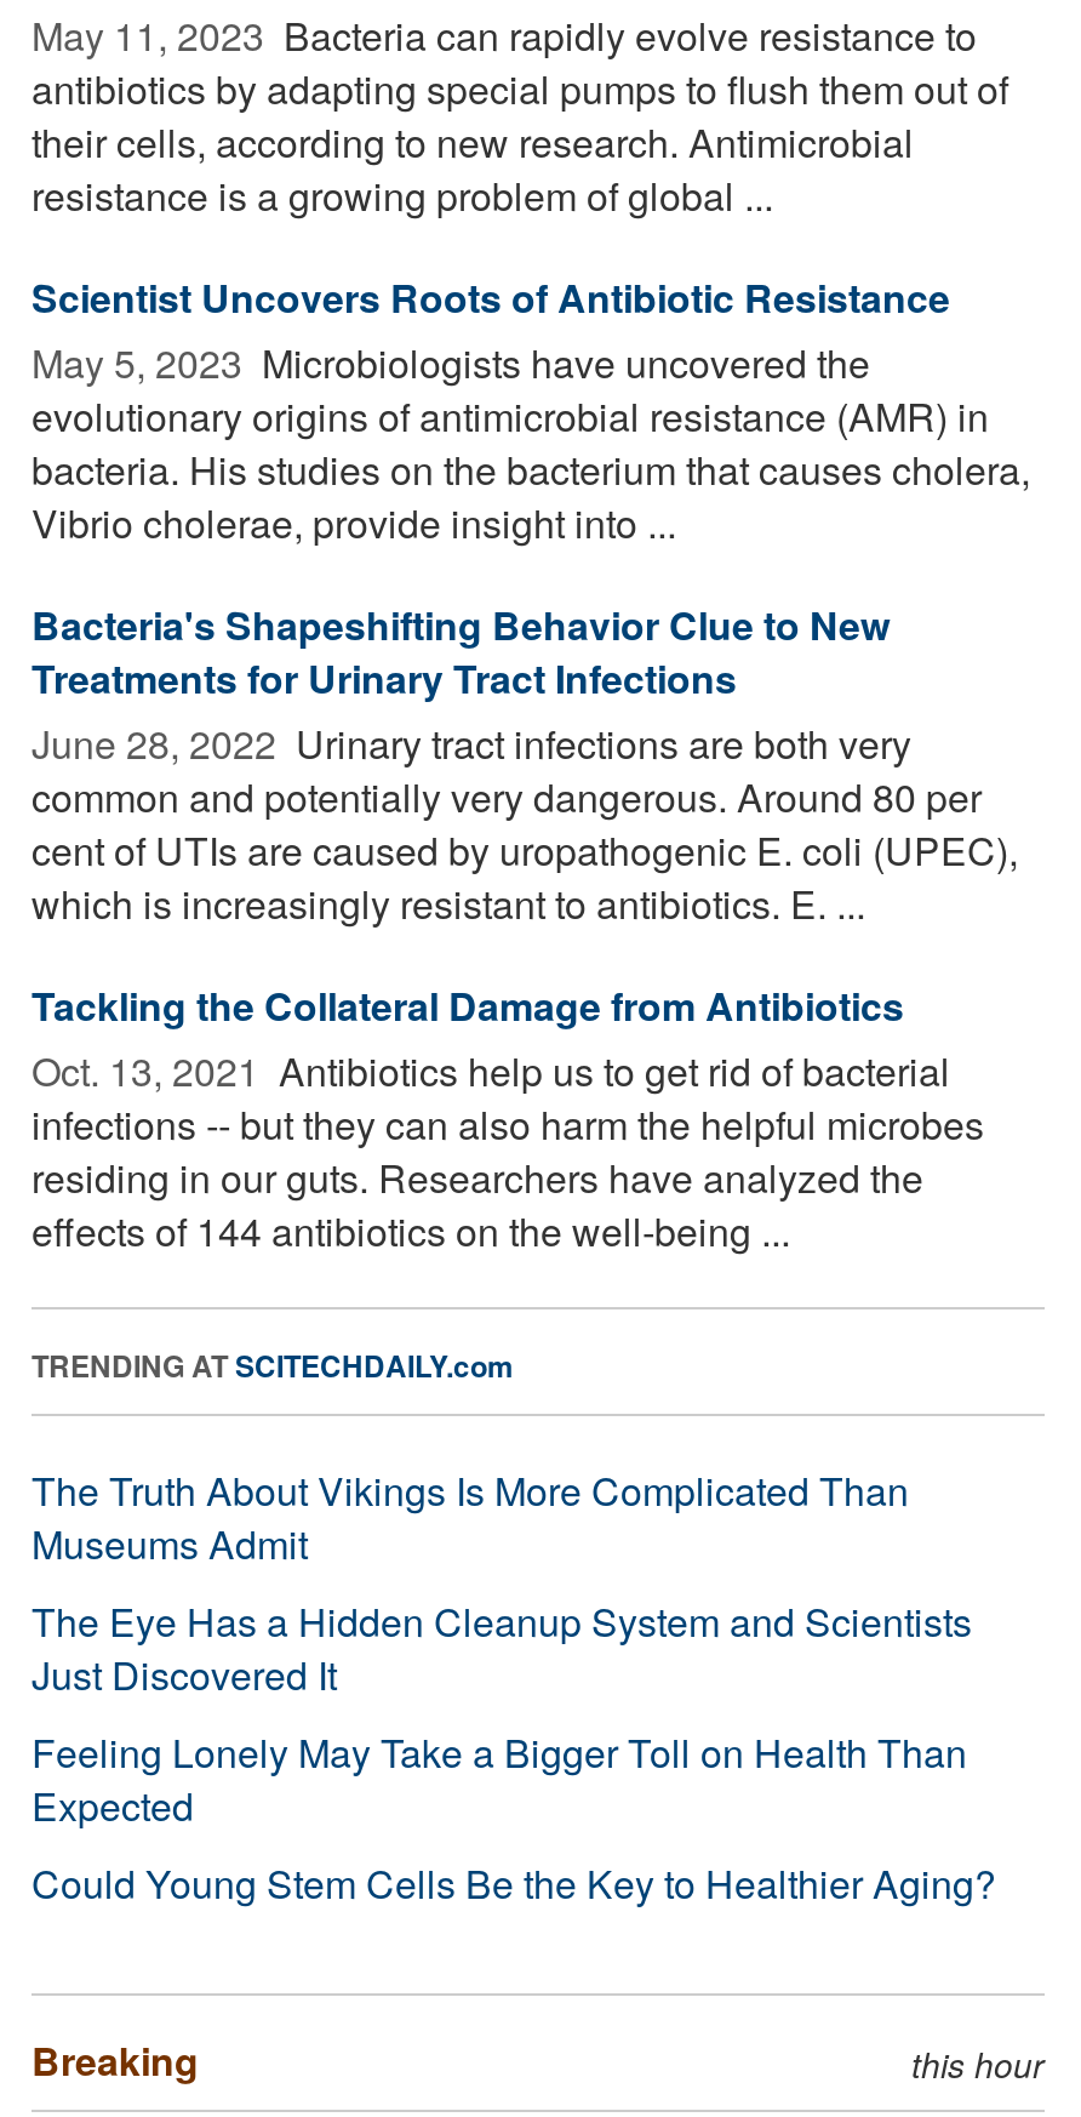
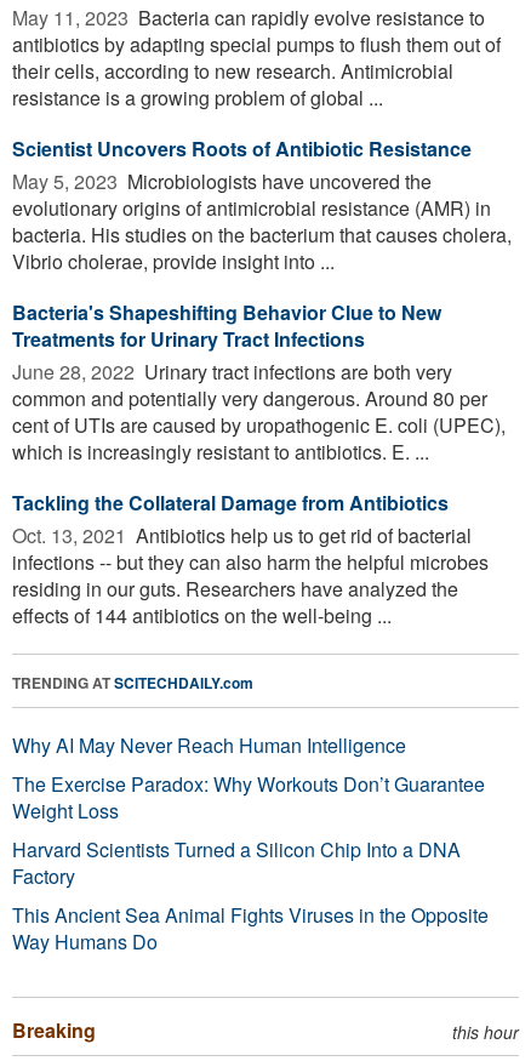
- The Truth About Vikings Is More Complicated Than
- Museums Admit
- The Eye Has a Hidden Cleanup System and Scientists
- Just Discovered It
- Feeling Lonely May Take a Bigger Toll on Health Than
- Expected
- Could Young Stem Cells Be the Key to Healthier Aging?
+ Why AI May Never Reach Human Intelligence
+ The Exercise Paradox: Why Workouts Don’t Guarantee
+ Weight Loss
+ Harvard Scientists Turned a Silicon Chip Into a DNA
+ Factory
+ This Ancient Sea Animal Fights Viruses in the Opposite
+ Way Humans Do
